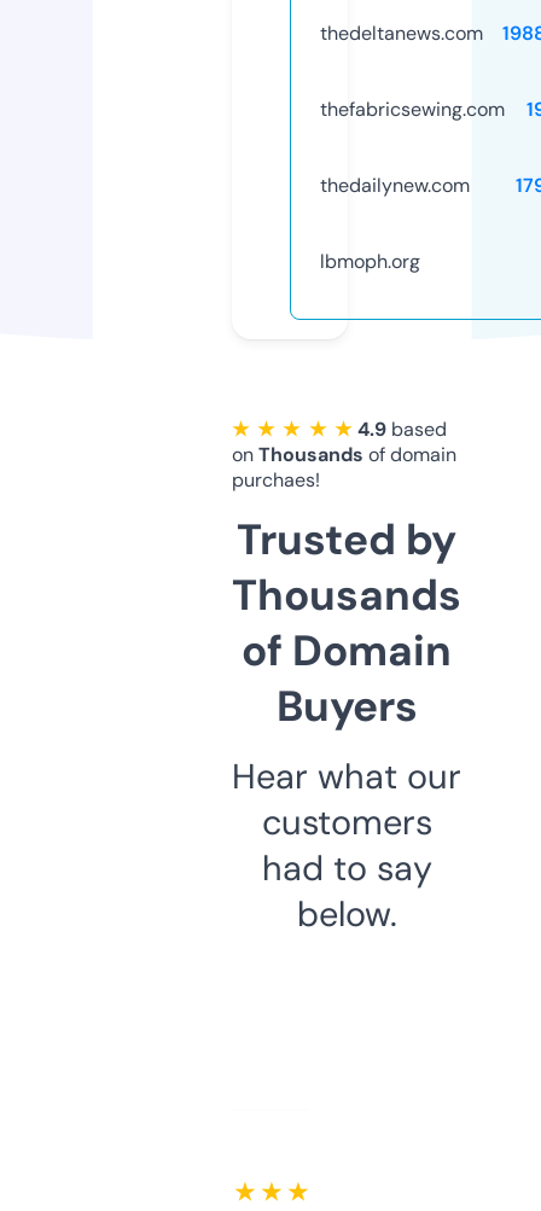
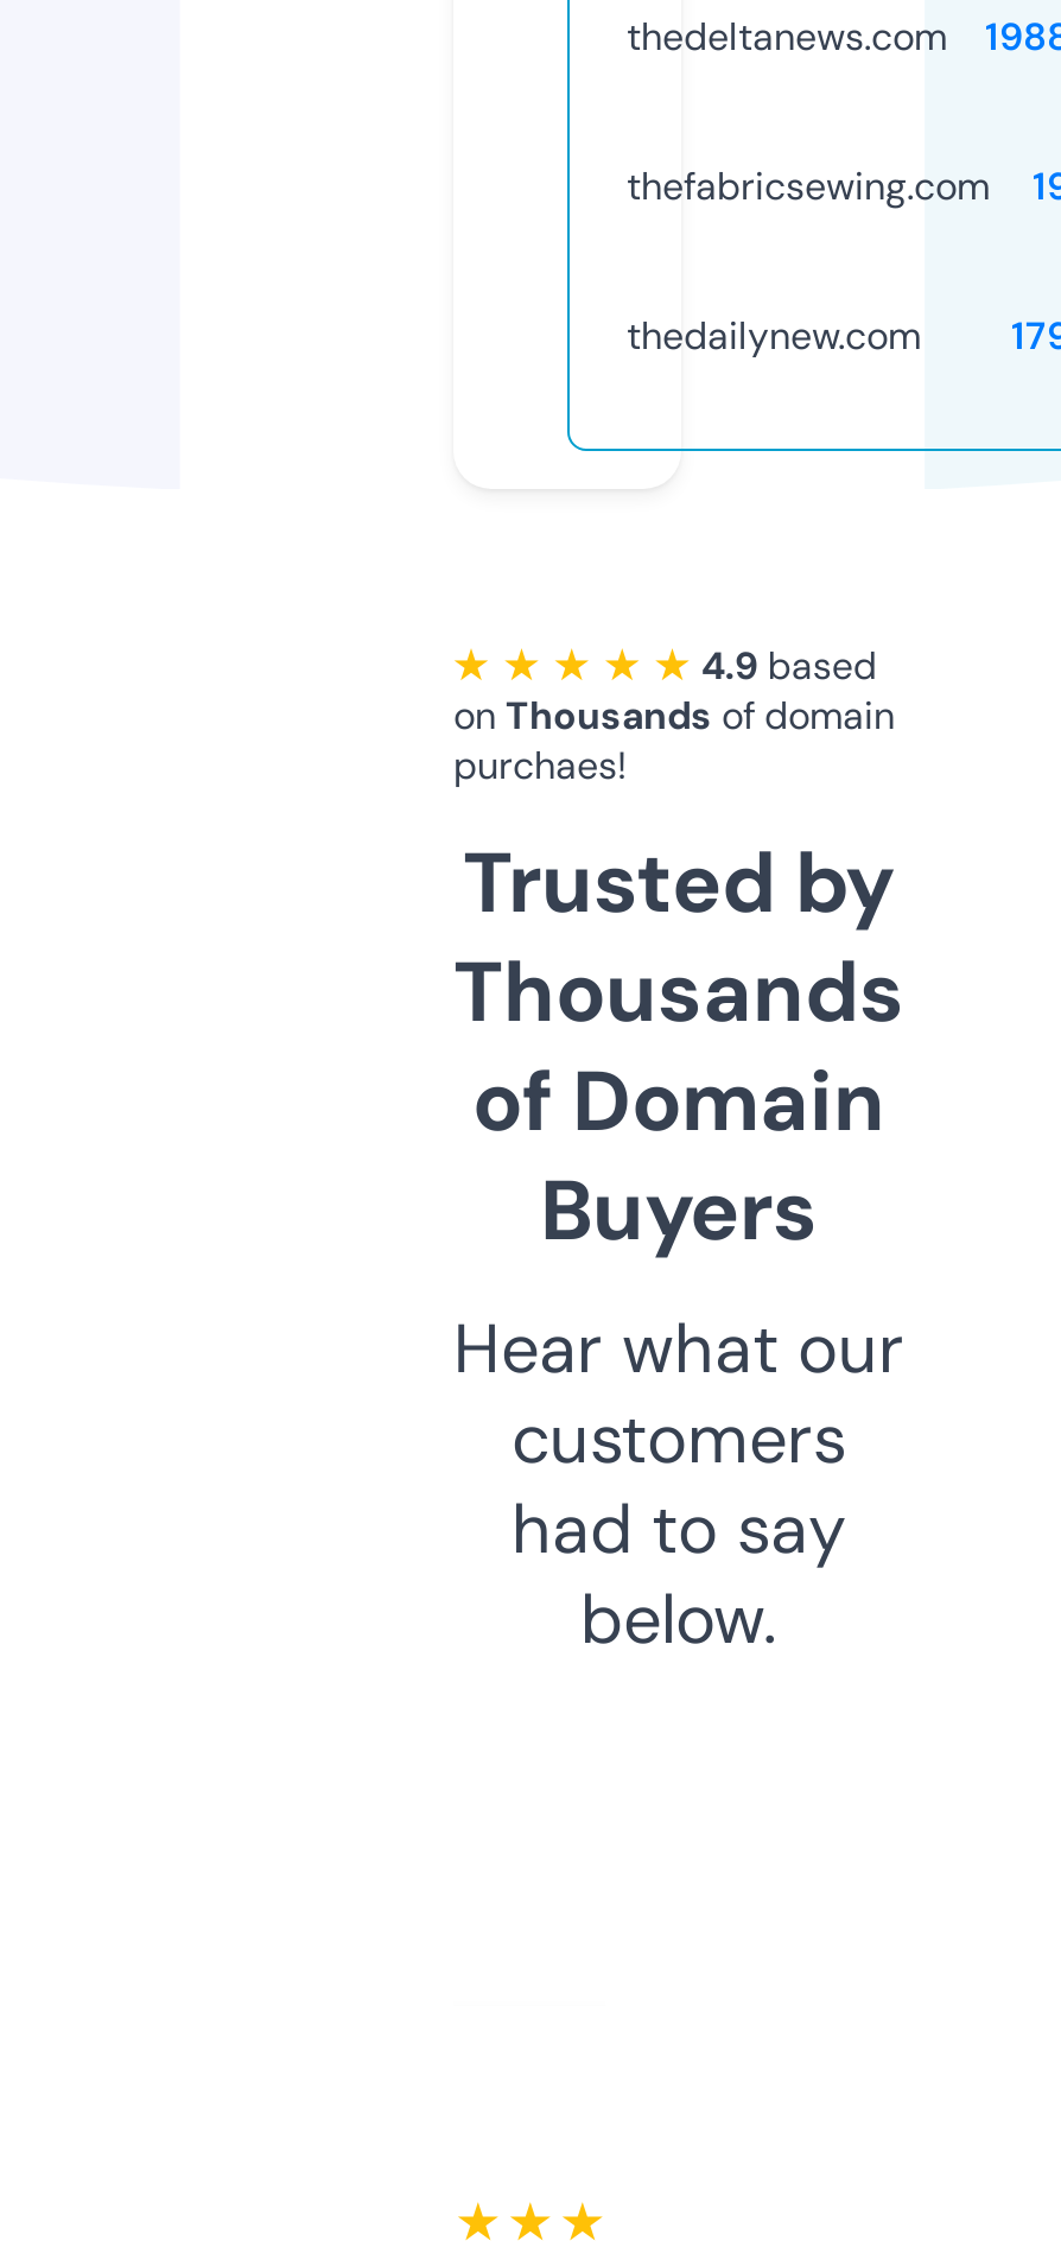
- lbmoph.org

moved up: on Thousands of domain | purchaes! | Trusted by | ... | had to say | below.
